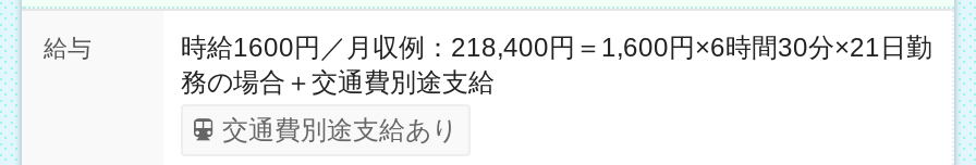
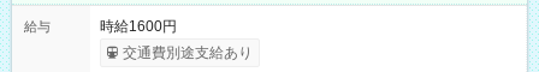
- 時給1600円／月収例：218,400円＝1,600円×6時間30分×21日勤
- 務の場合＋交通費別途支給
+ 時給1600円
